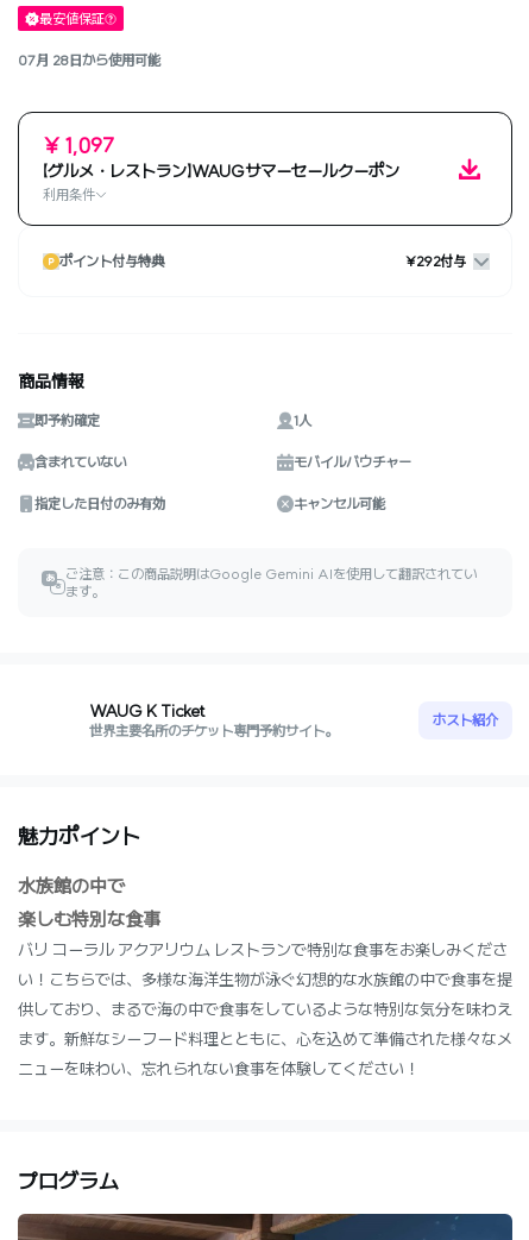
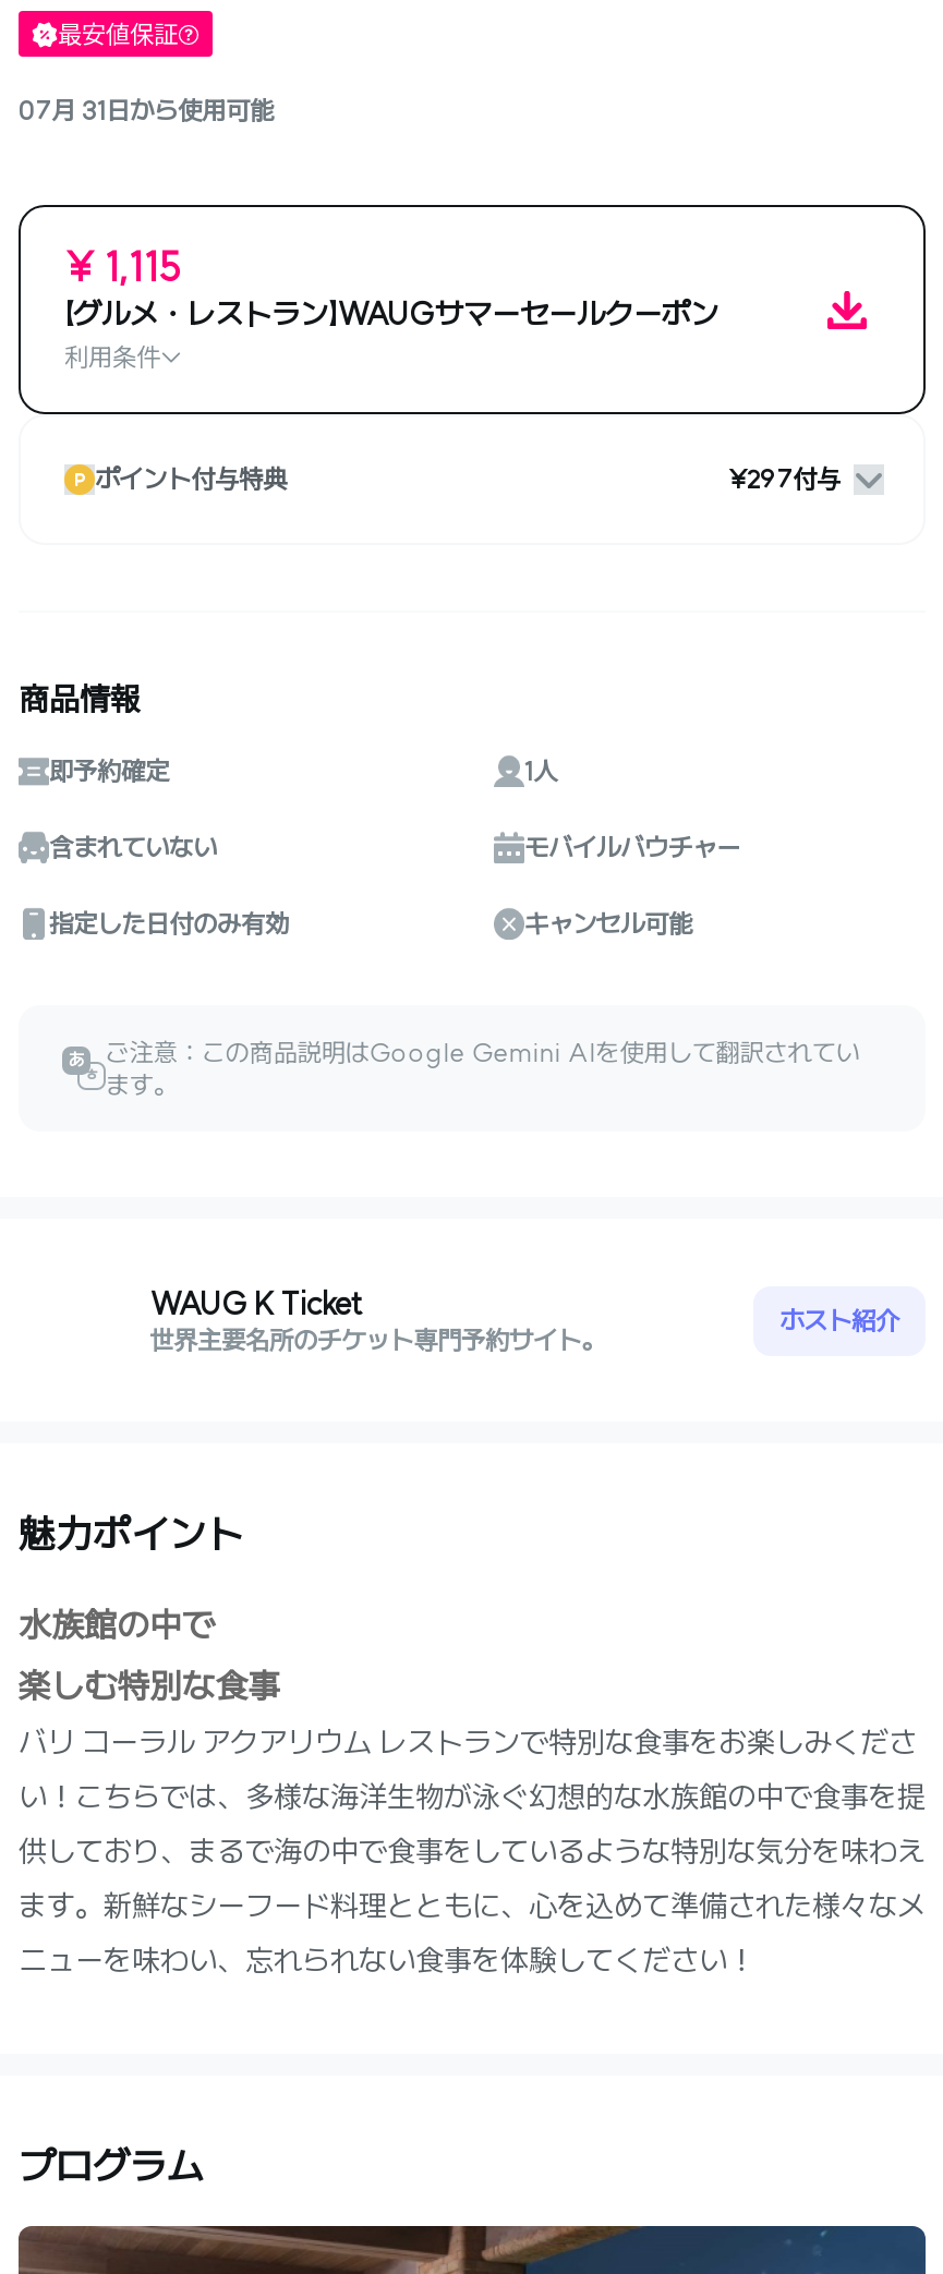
- 07月 28日から使用可能
+ 07月 31日から使用可能

- ¥ 1,097
+ ¥ 1,115

- ¥292付与
+ ¥297付与
